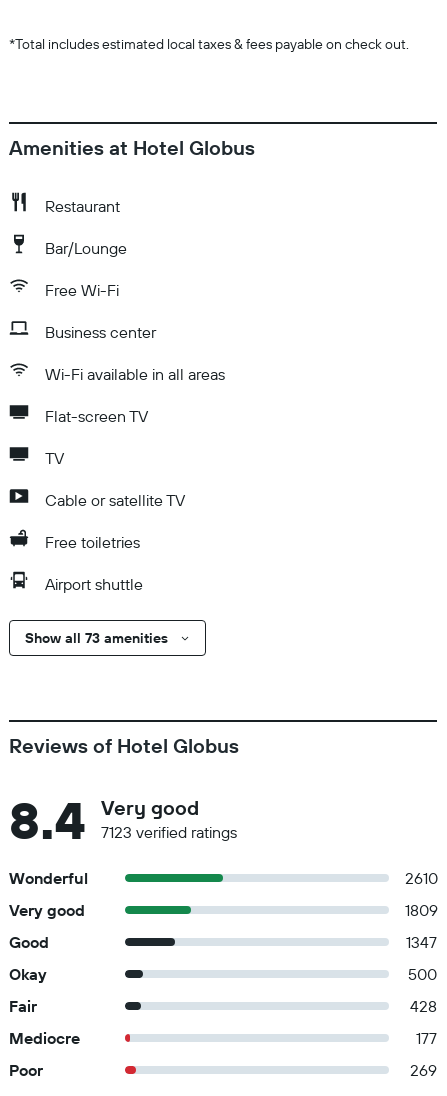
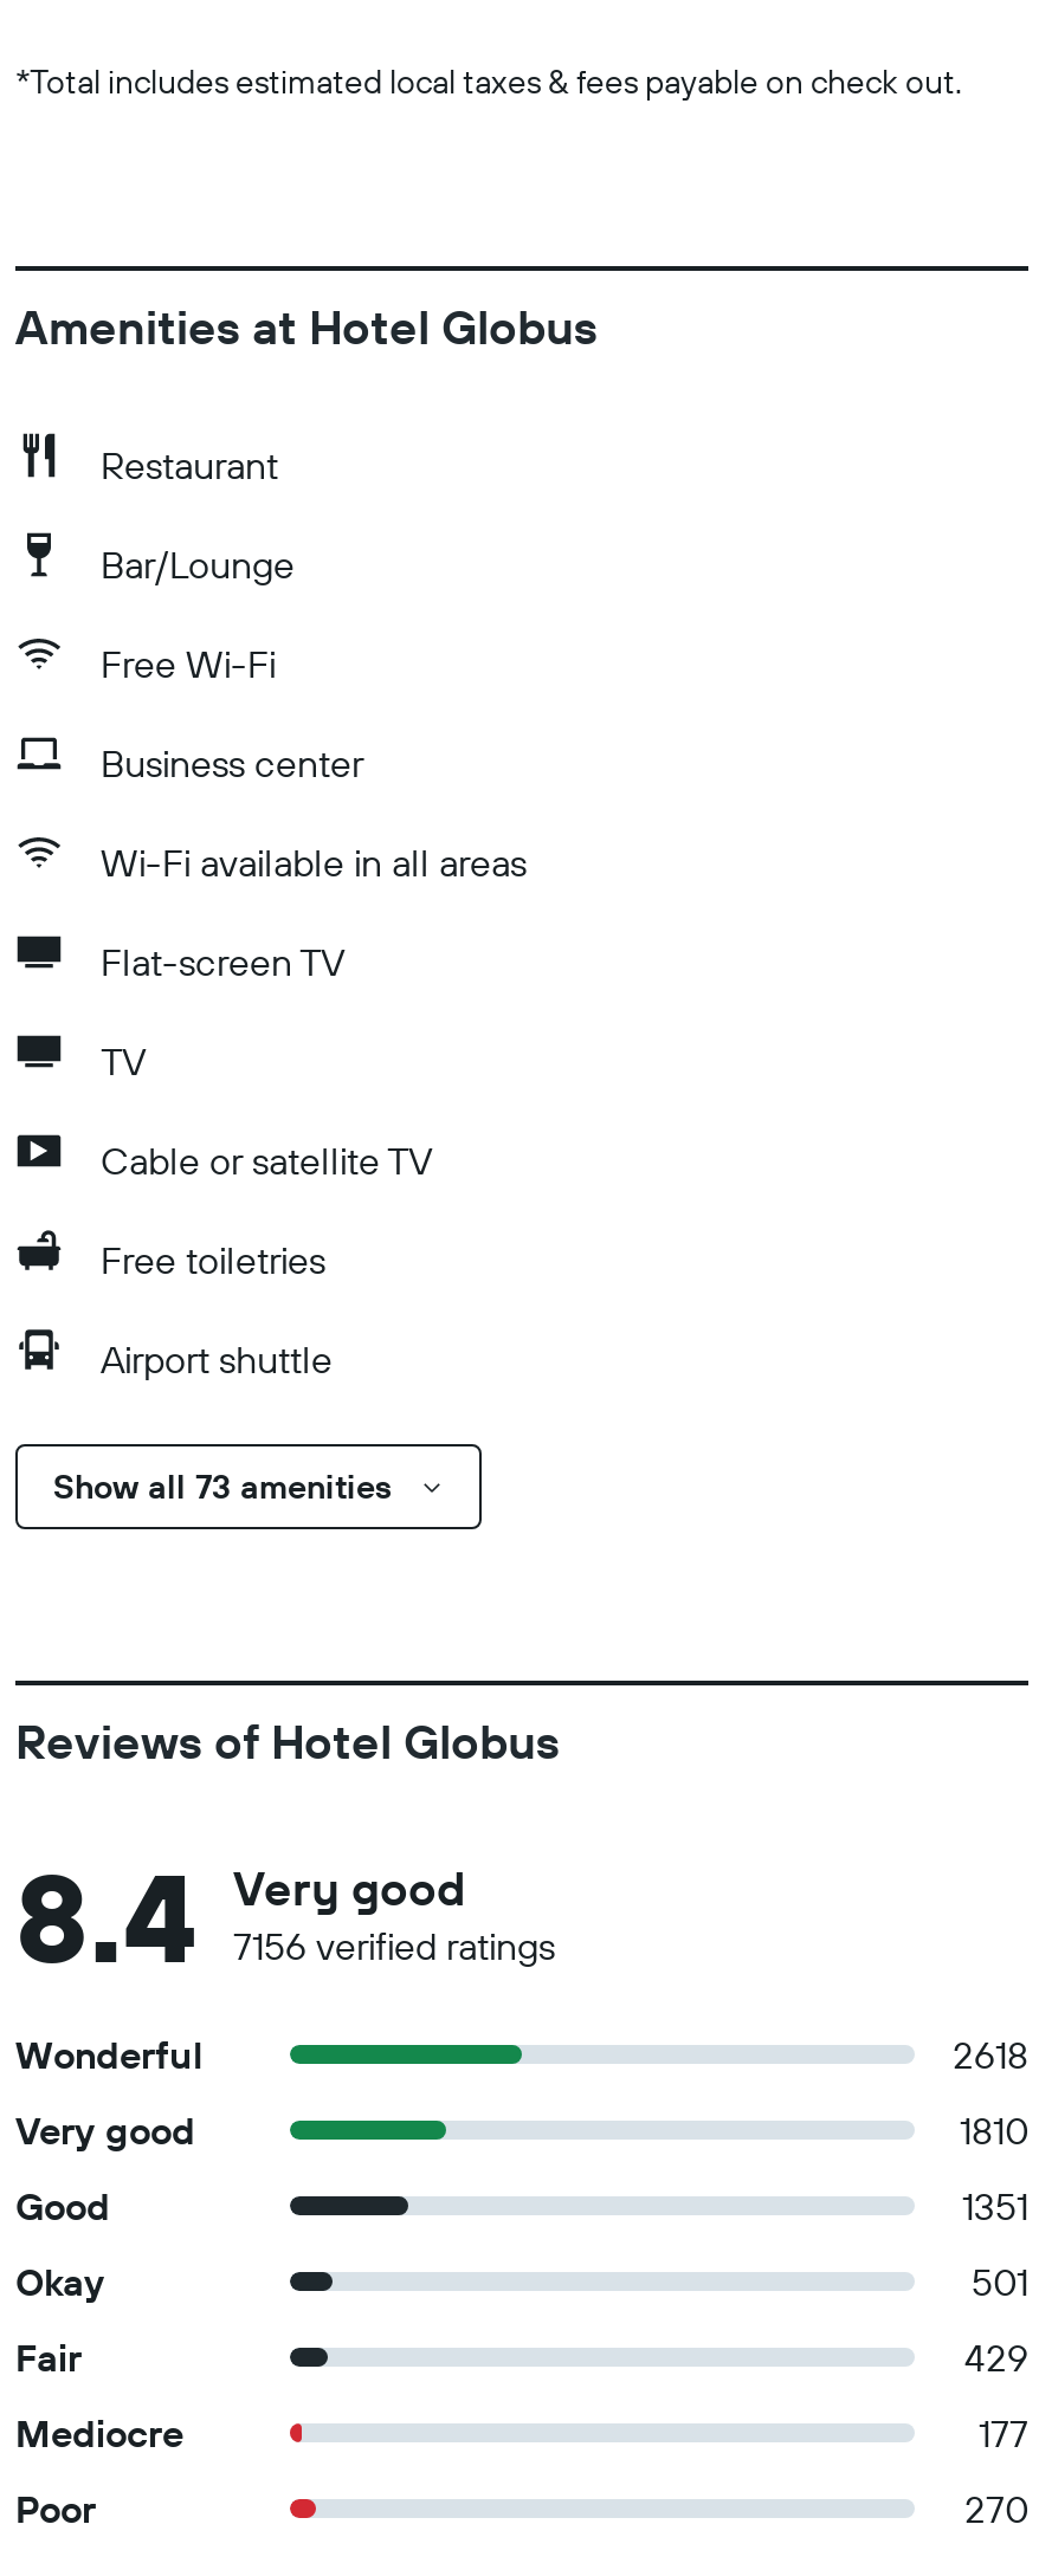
- 7123 verified ratings
+ 7156 verified ratings

- 2610
+ 2618

- 1809
+ 1810

- 1347
+ 1351

- 500
+ 501

- 428
+ 429

- 269
+ 270
